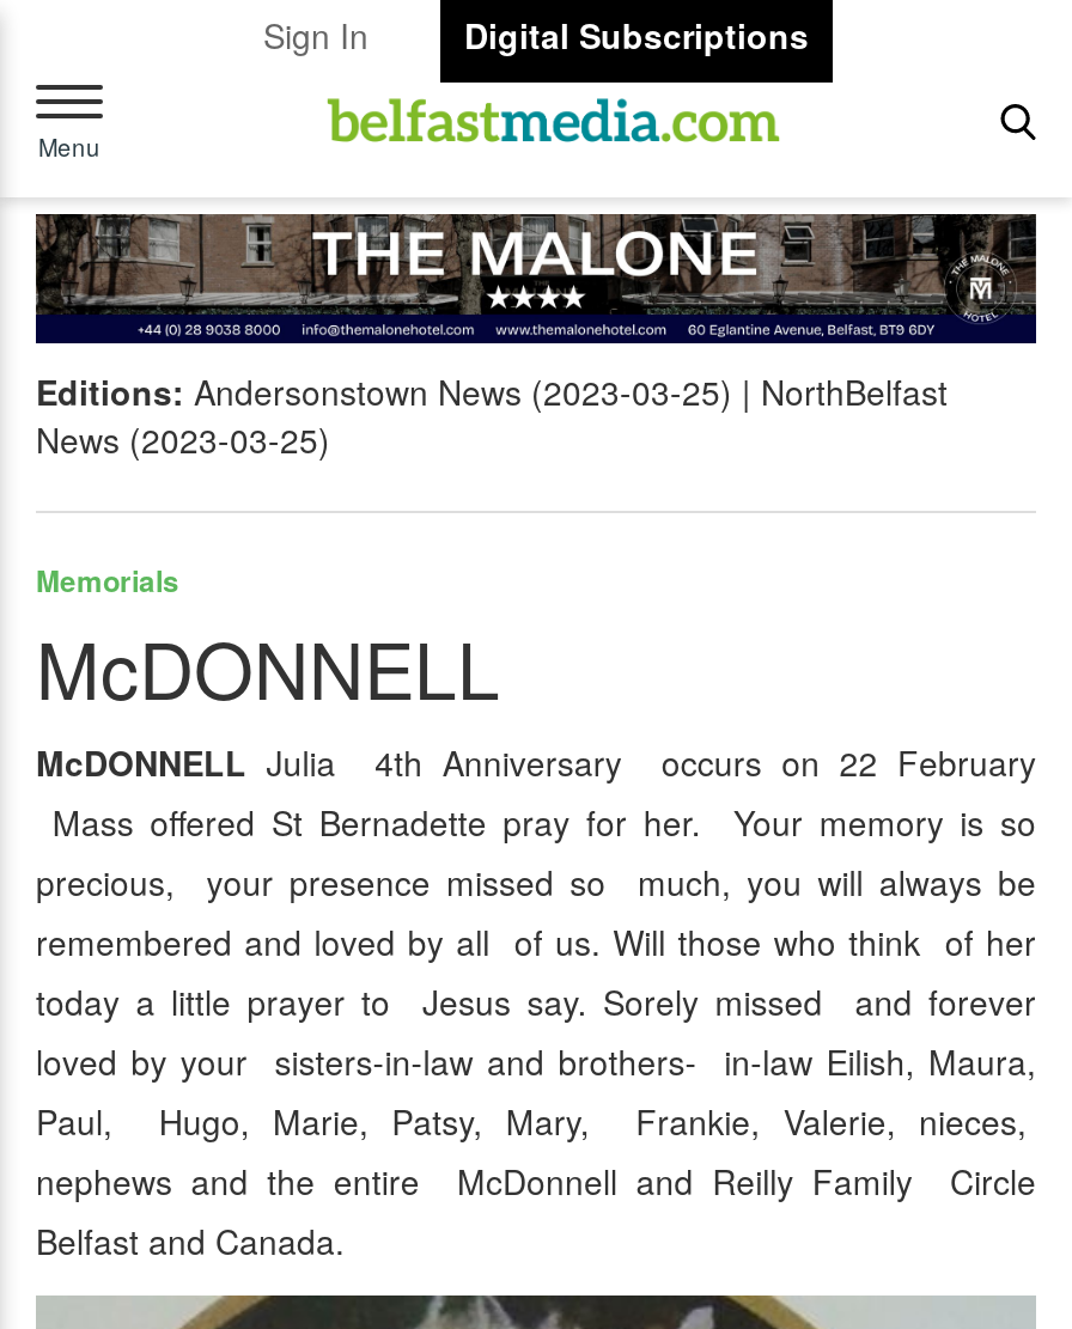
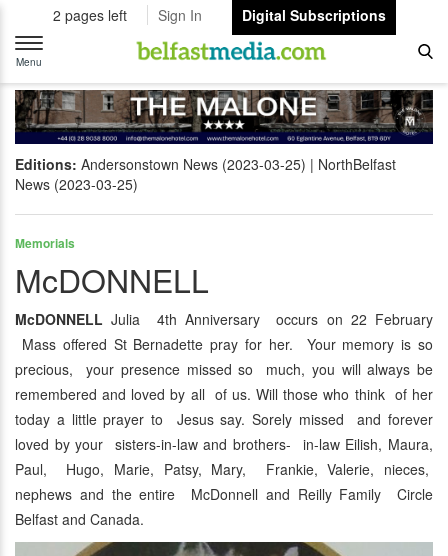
+ 2 pages left
